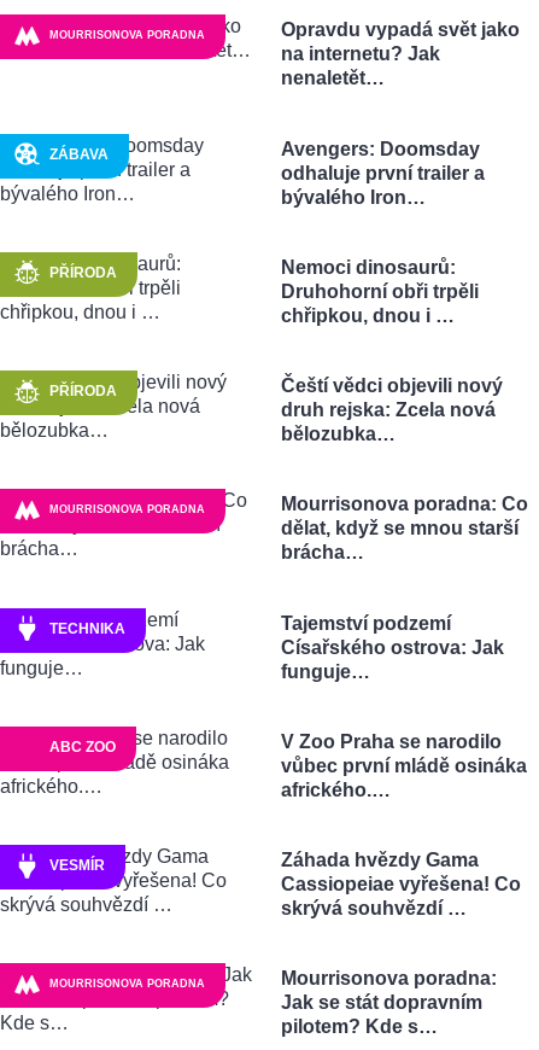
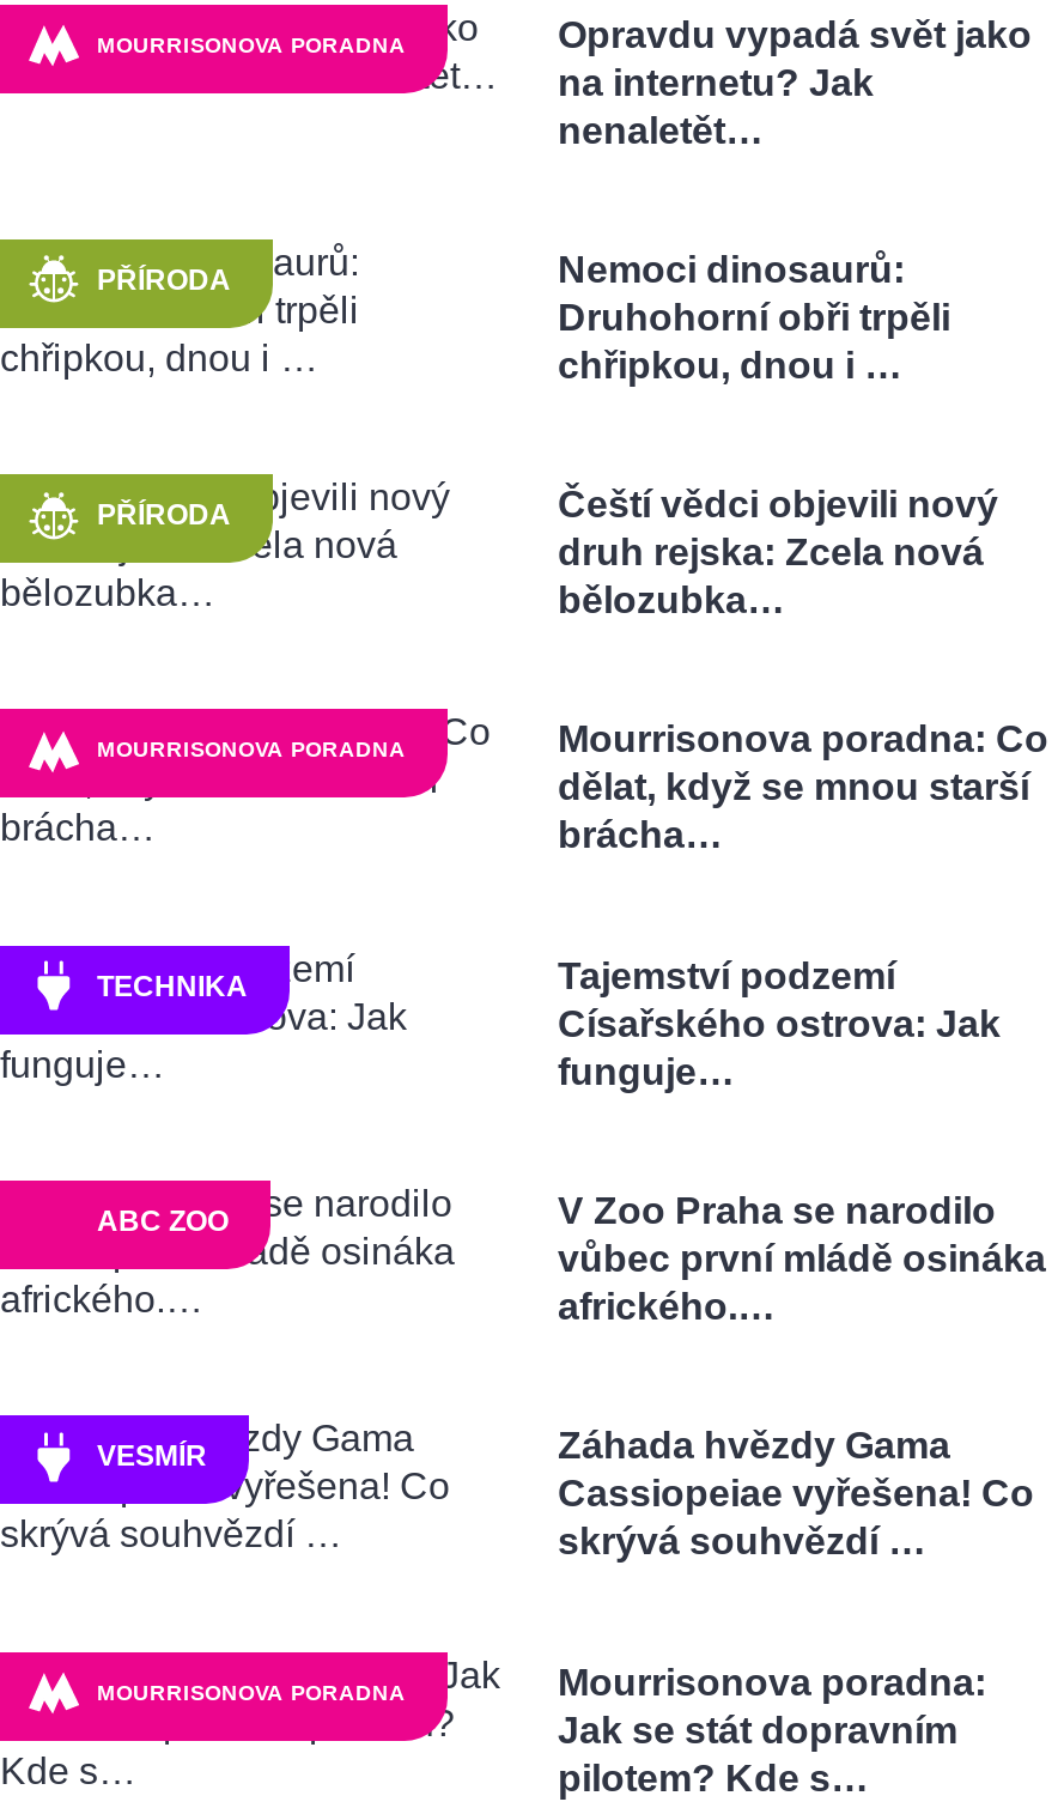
- [image]
- ZÁBAVA
- Avengers: Doomsday
- odhaluje první trailer a
- bývalého Iron…
